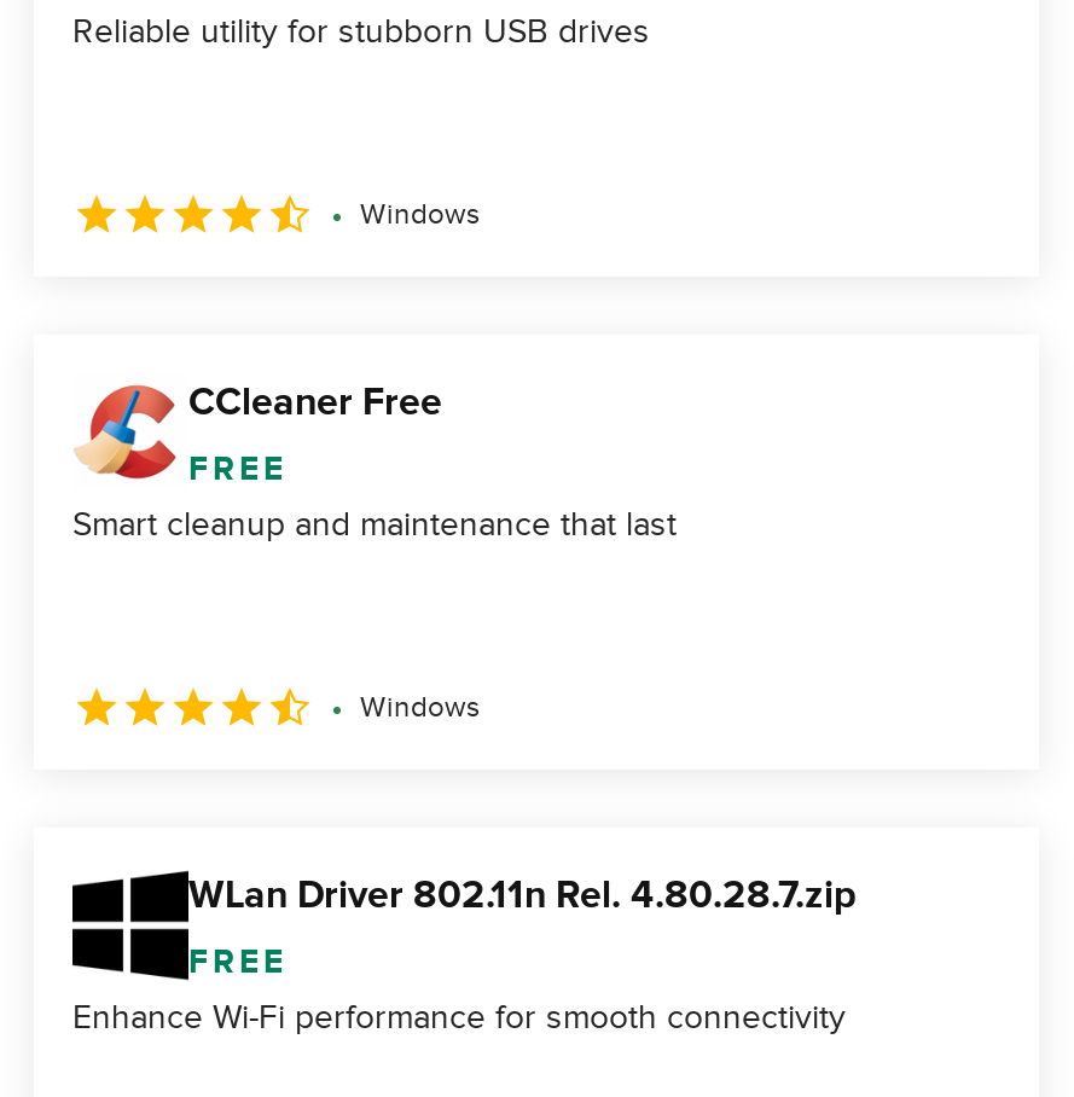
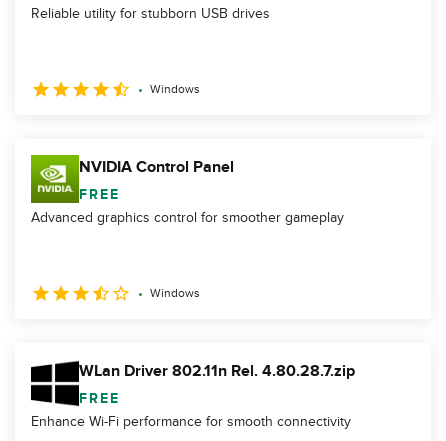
- [image]
- CCleaner Free
+ [image]
+ NVIDIA Control Panel

- Smart cleanup and maintenance that last
+ Advanced graphics control for smoother gameplay
